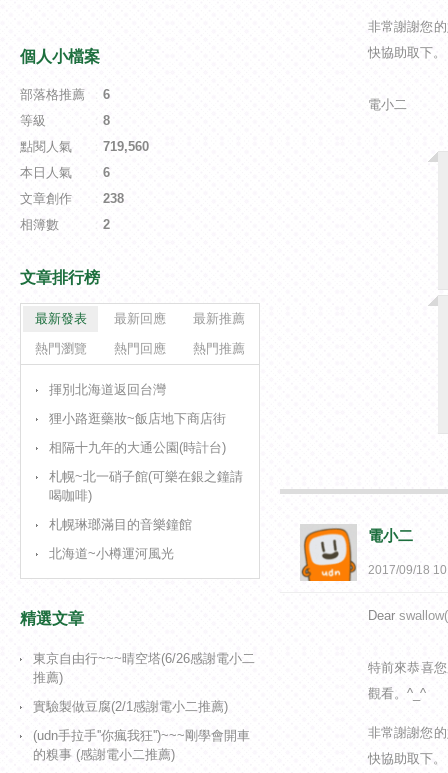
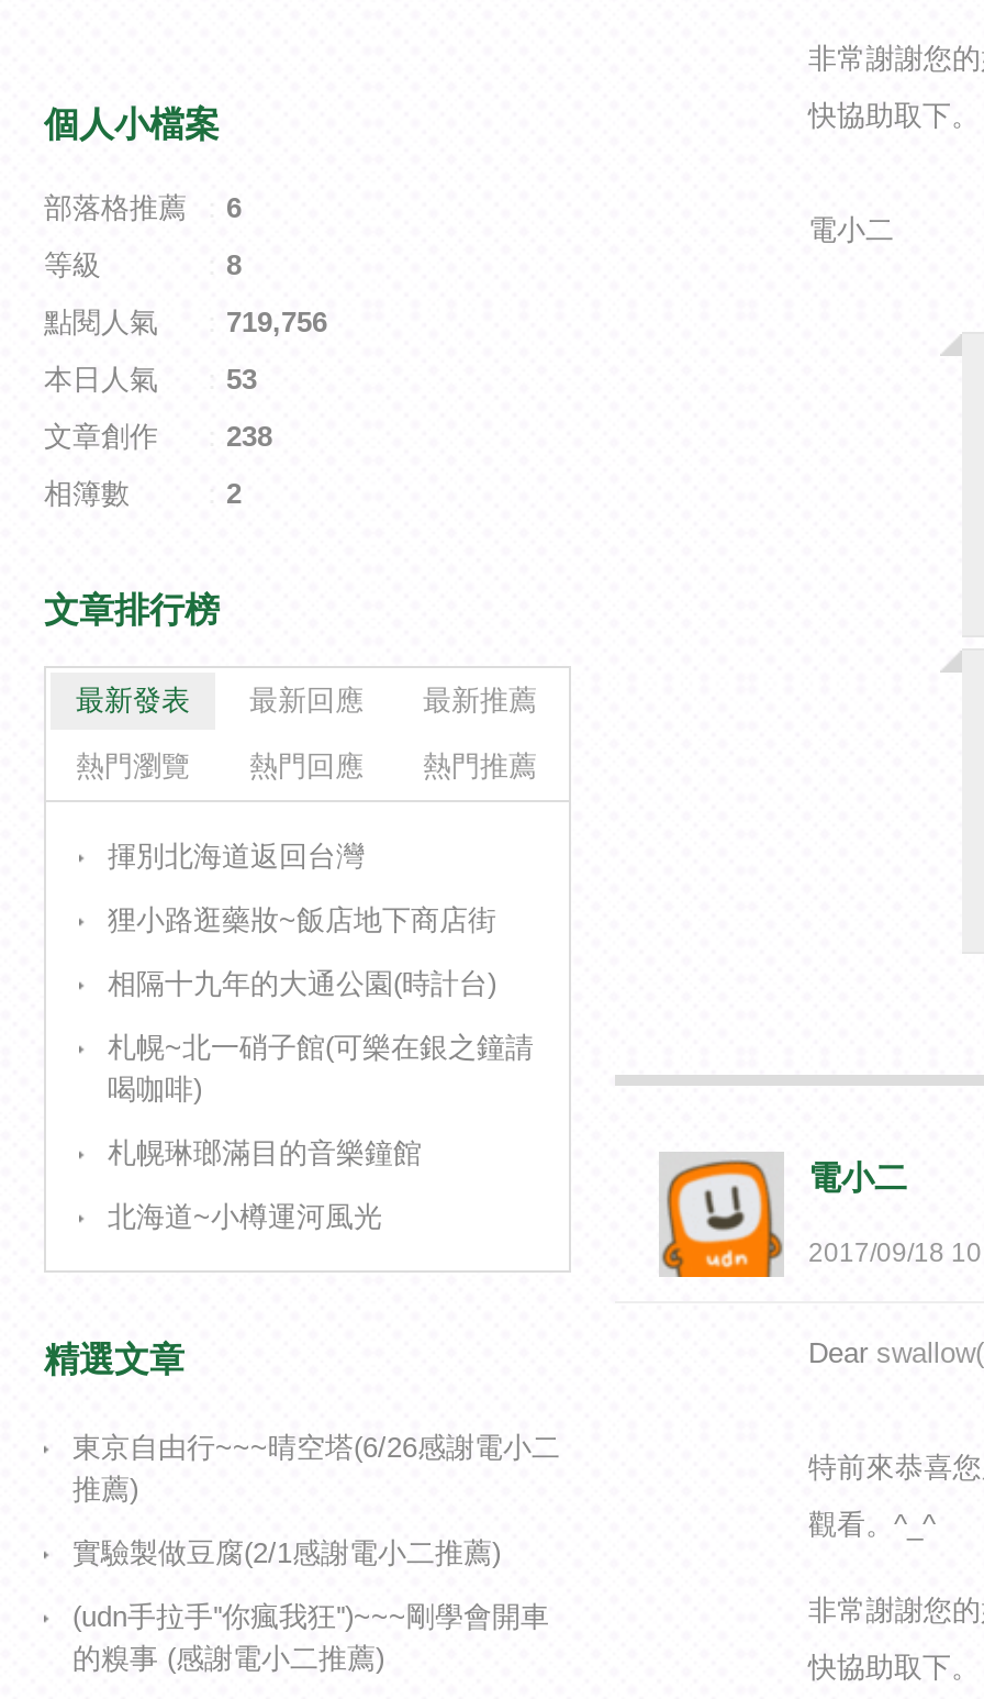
- 點閱人氣 ：719,560
+ 點閱人氣 ：719,756

- 本日人氣 ：6
+ 本日人氣 ：53
